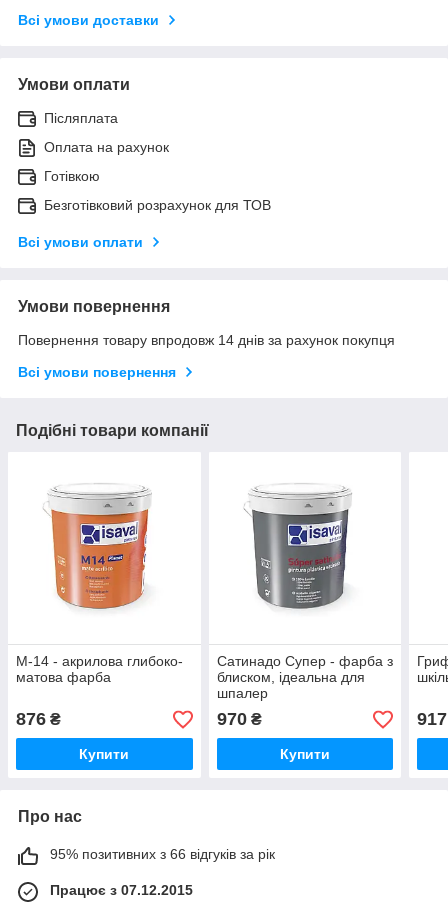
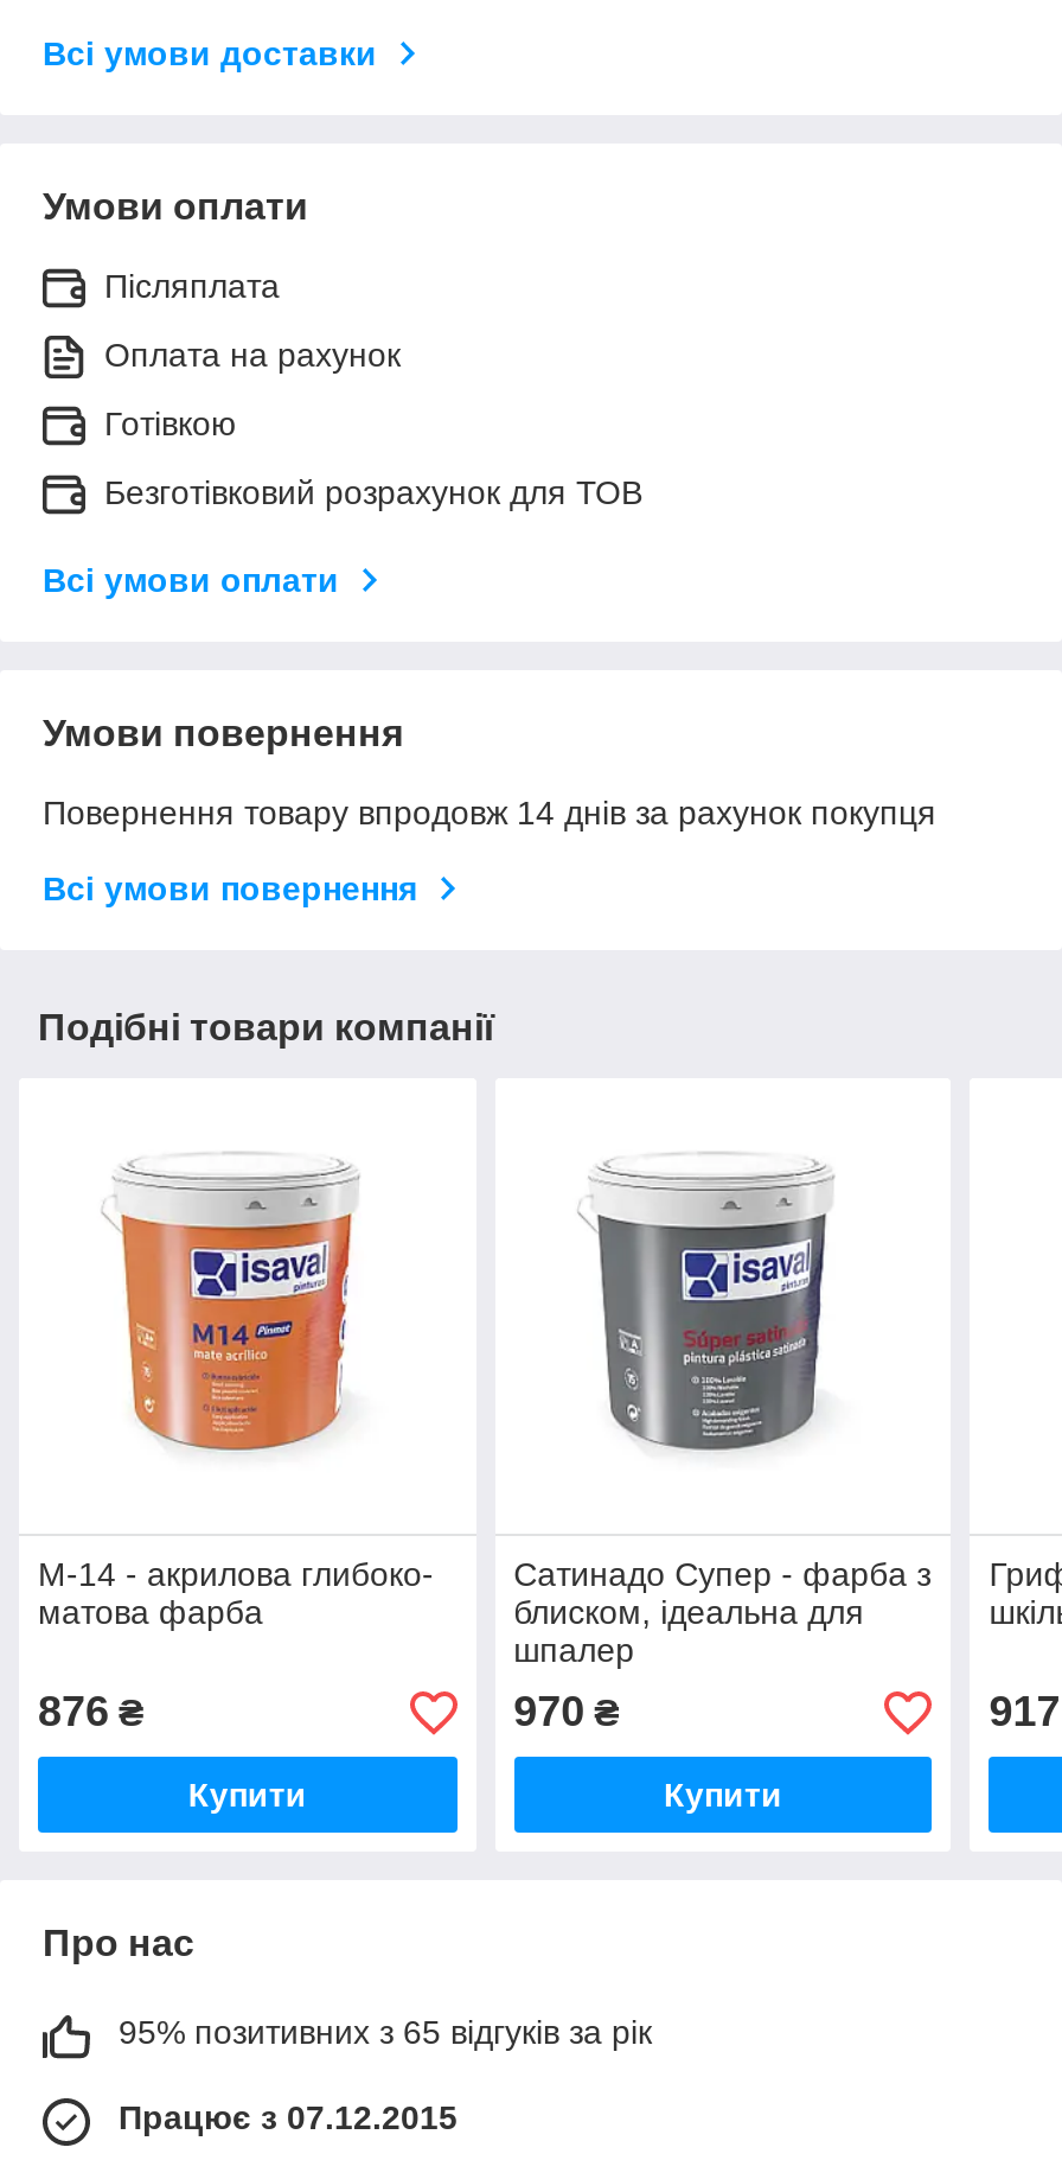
- 95% позитивних з 66 відгуків за рік
+ 95% позитивних з 65 відгуків за рік
